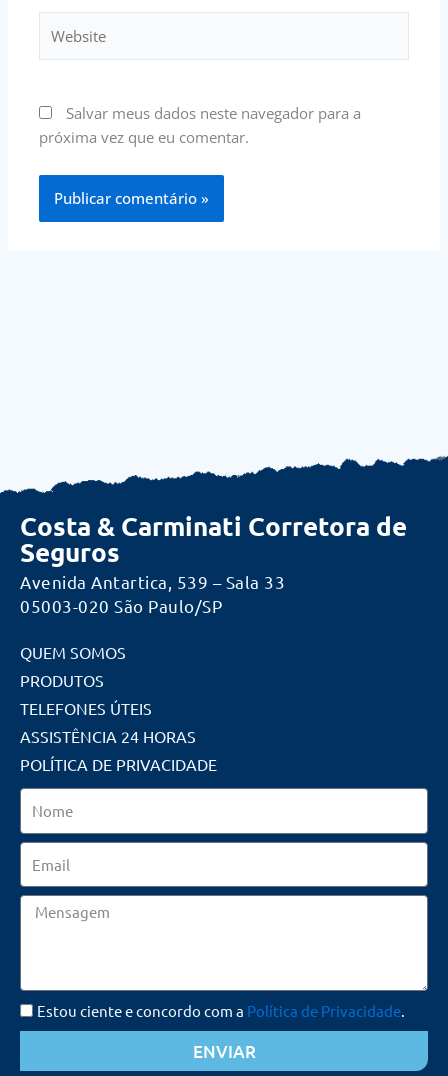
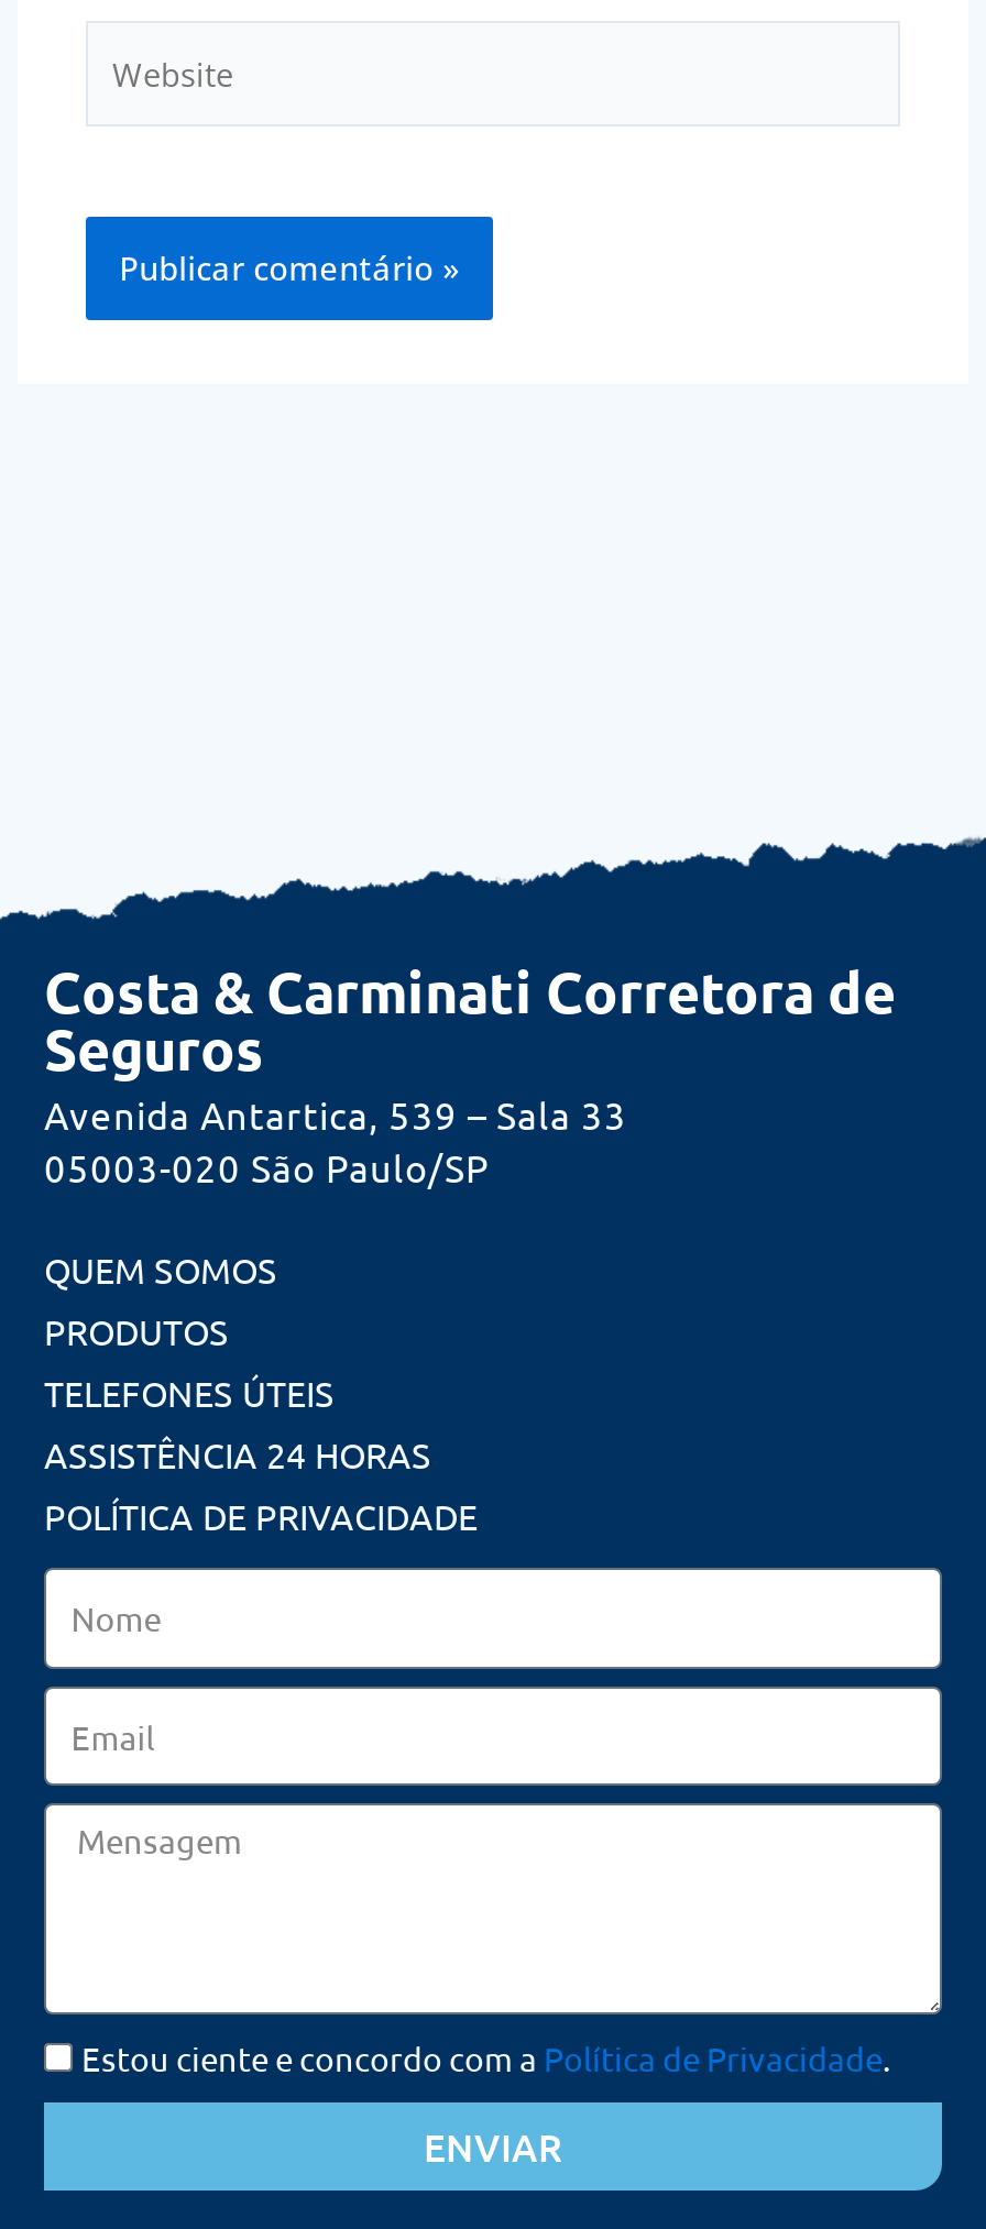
- Salvar meus dados neste navegador para a
- próxima vez que eu comentar.
